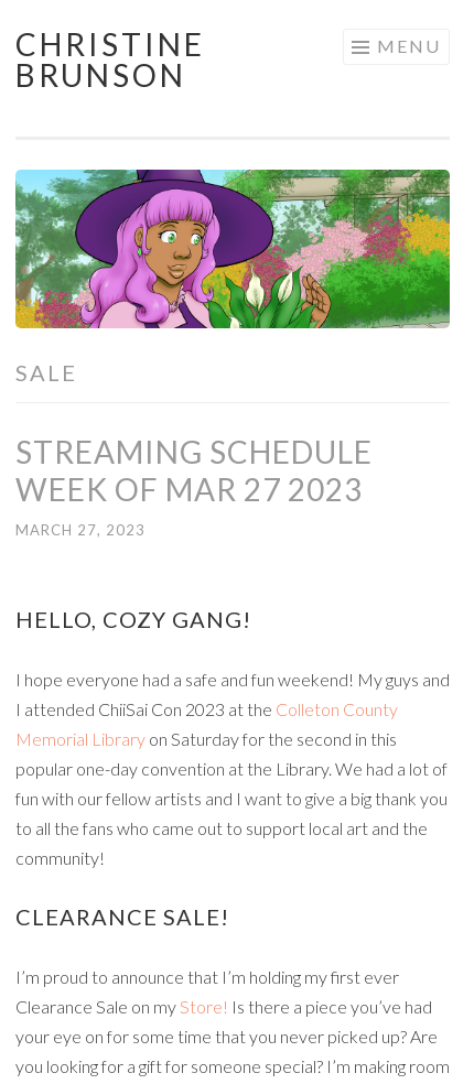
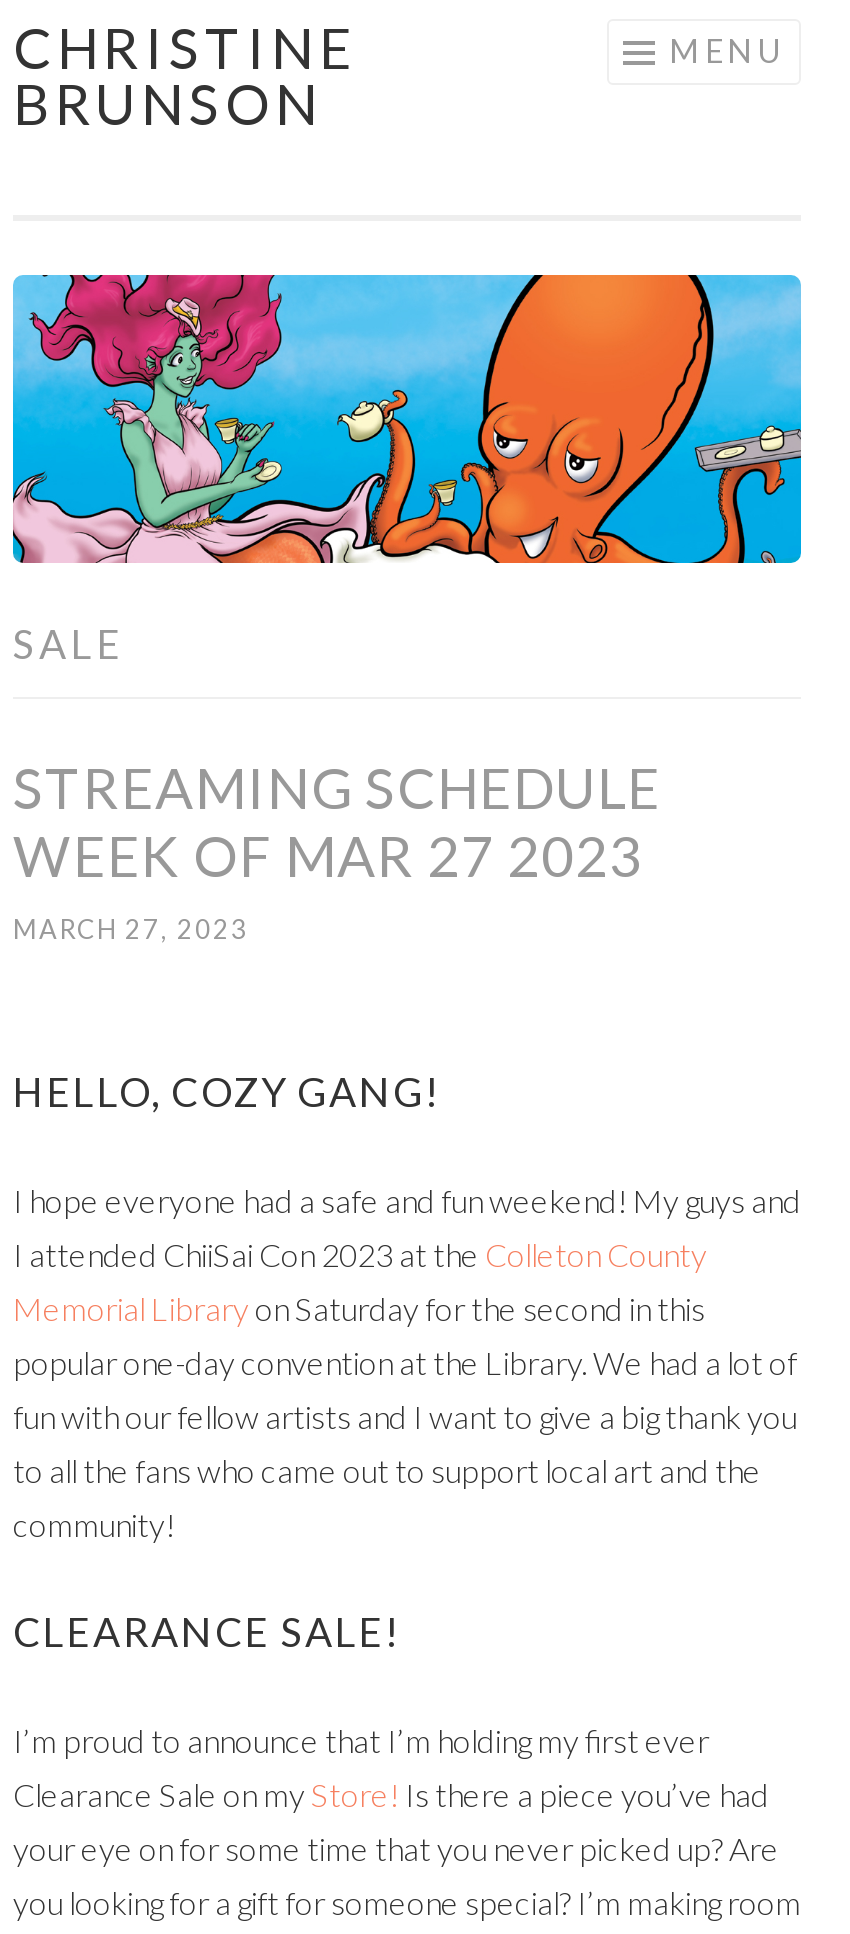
- [image]
+ [image]
